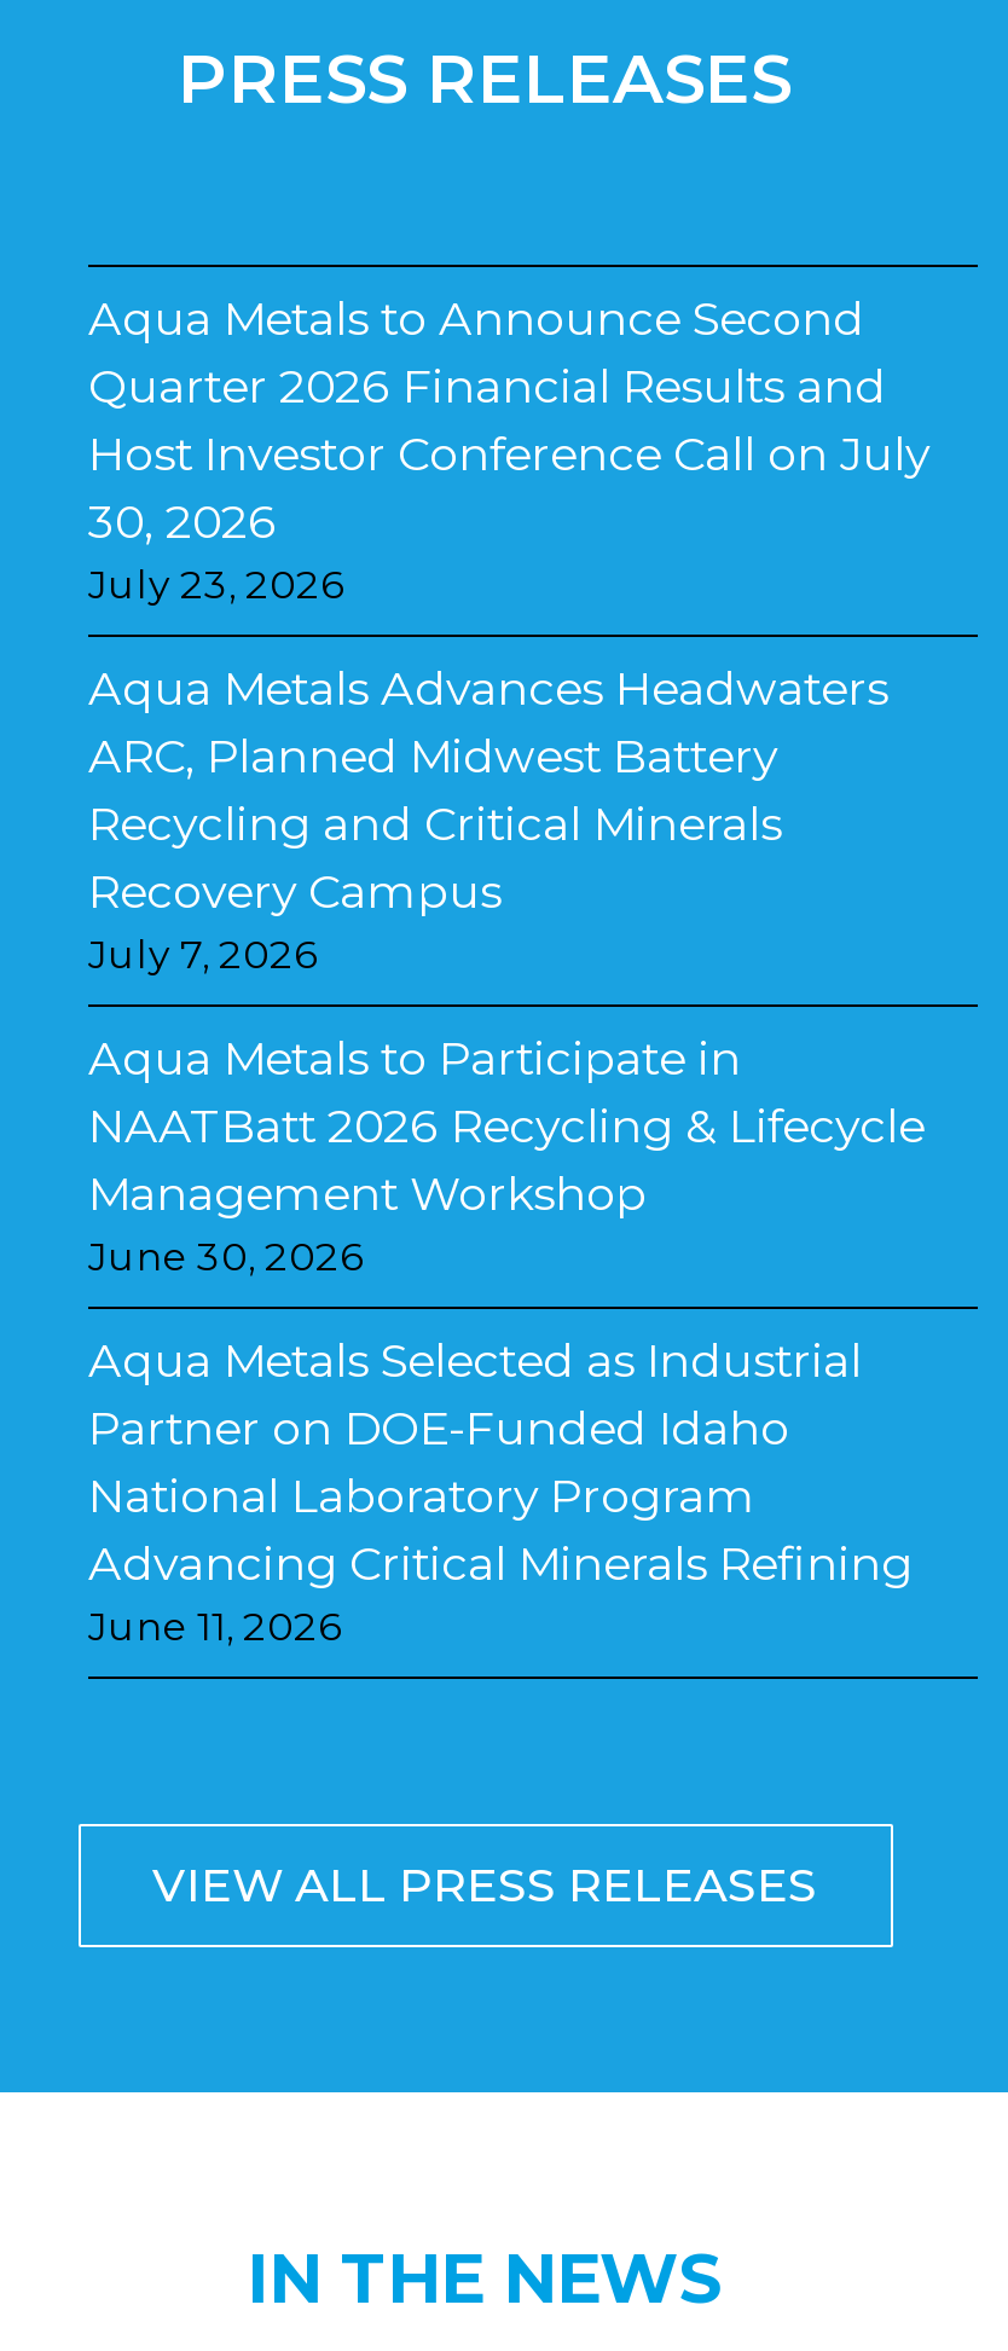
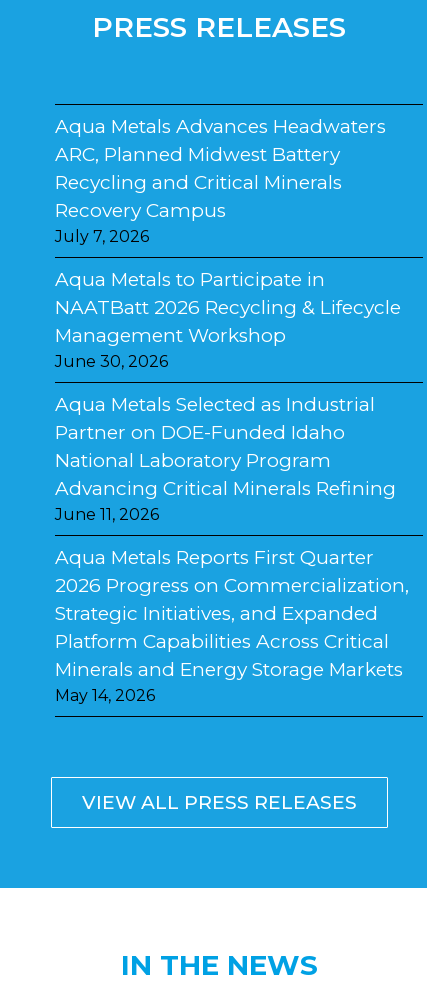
- Aqua Metals to Announce Second
- Quarter 2026 Financial Results and
- Host Investor Conference Call on July
- 30, 2026
- July 23, 2026

moved up: Aqua Metals Advances Headwaters | ARC, Planned Midwest Battery | Recycling and Critical Minerals | ... | Advancing Critical Minerals Refining | June 11, 2026

+ Aqua Metals Reports First Quarter
+ 2026 Progress on Commercialization,
+ Strategic Initiatives, and Expanded
+ Platform Capabilities Across Critical
+ Minerals and Energy Storage Markets
+ May 14, 2026
